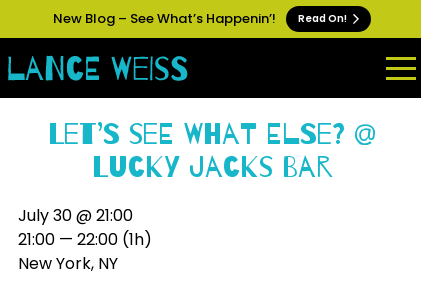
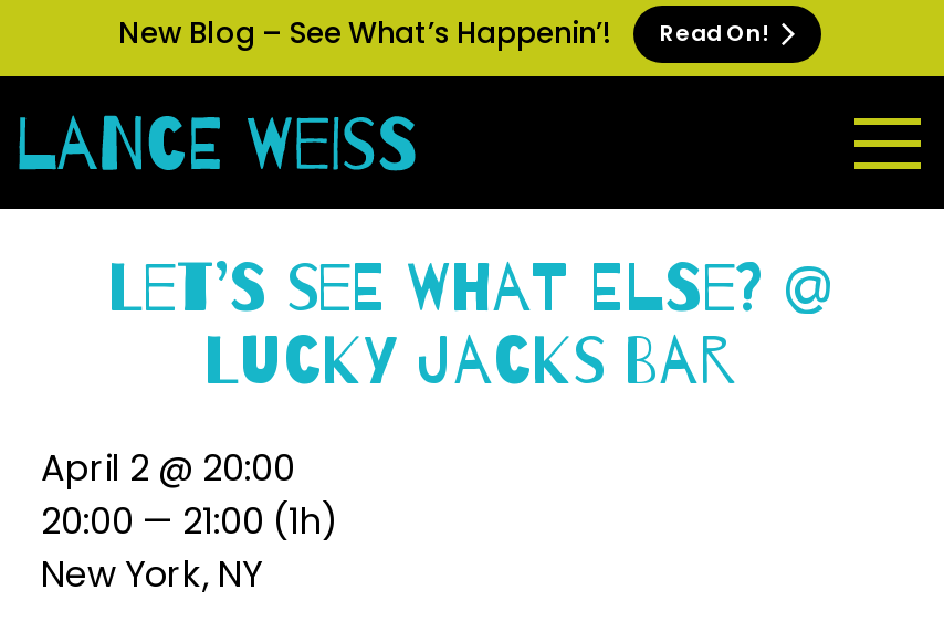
- July 30 @ 21:00
- 21:00 — 22:00 (1h)
+ April 2 @ 20:00
+ 20:00 — 21:00 (1h)
